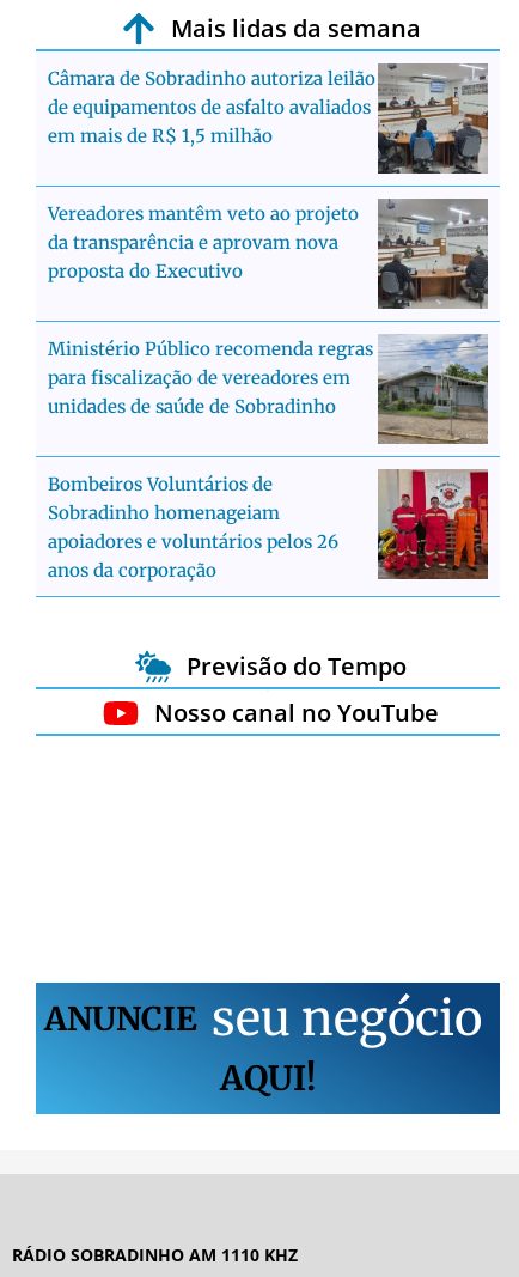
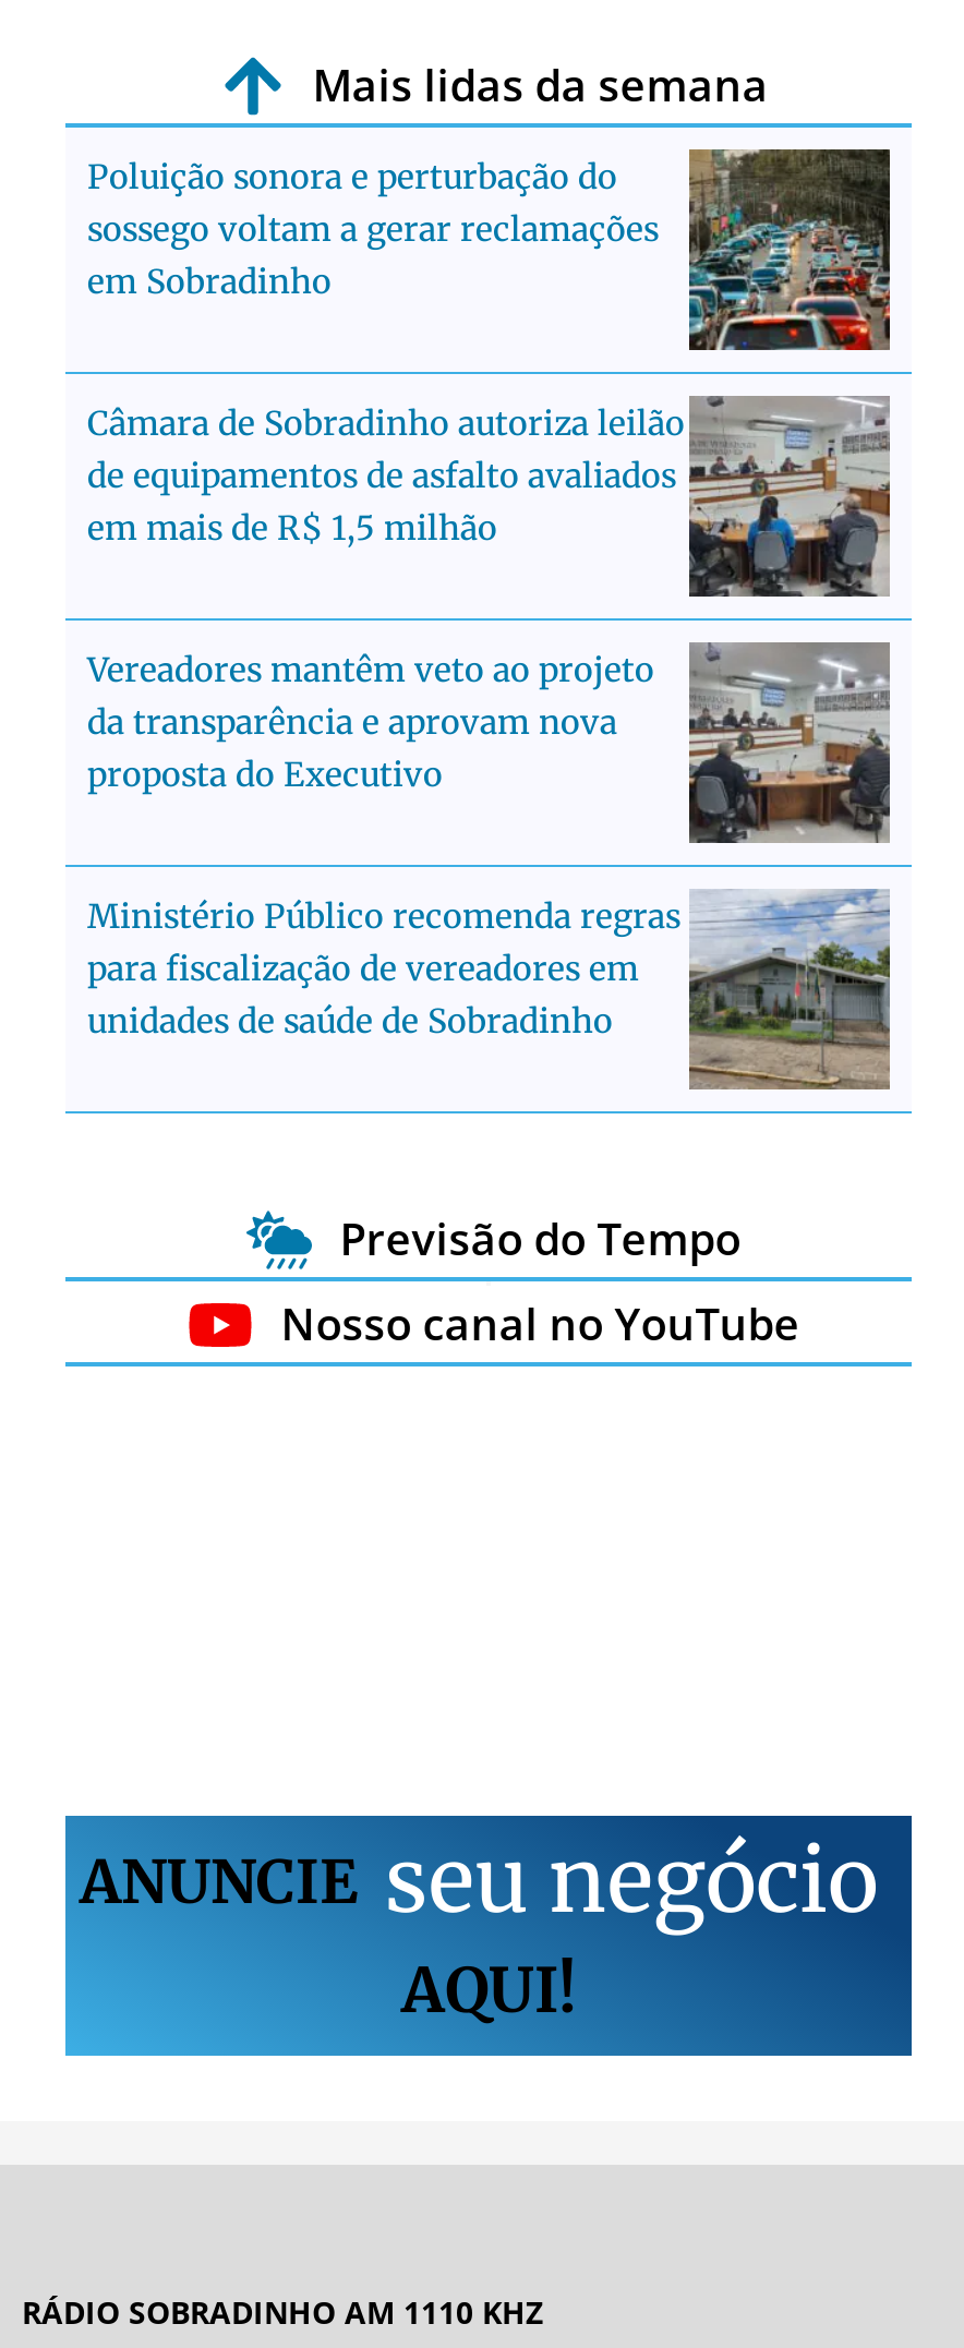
+ [image]
+ Poluição sonora e perturbação do
+ sossego voltam a gerar reclamações
+ em Sobradinho

moved down: [image] | Câmara de Sobradinho autoriza leilão | de equipamentos de asfalto avaliados | ... | para fiscalização de vereadores em | unidades de saúde de Sobradinho

- [image]
- Bombeiros Voluntários de
- Sobradinho homenageiam
- apoiadores e voluntários pelos 26
- anos da corporação
